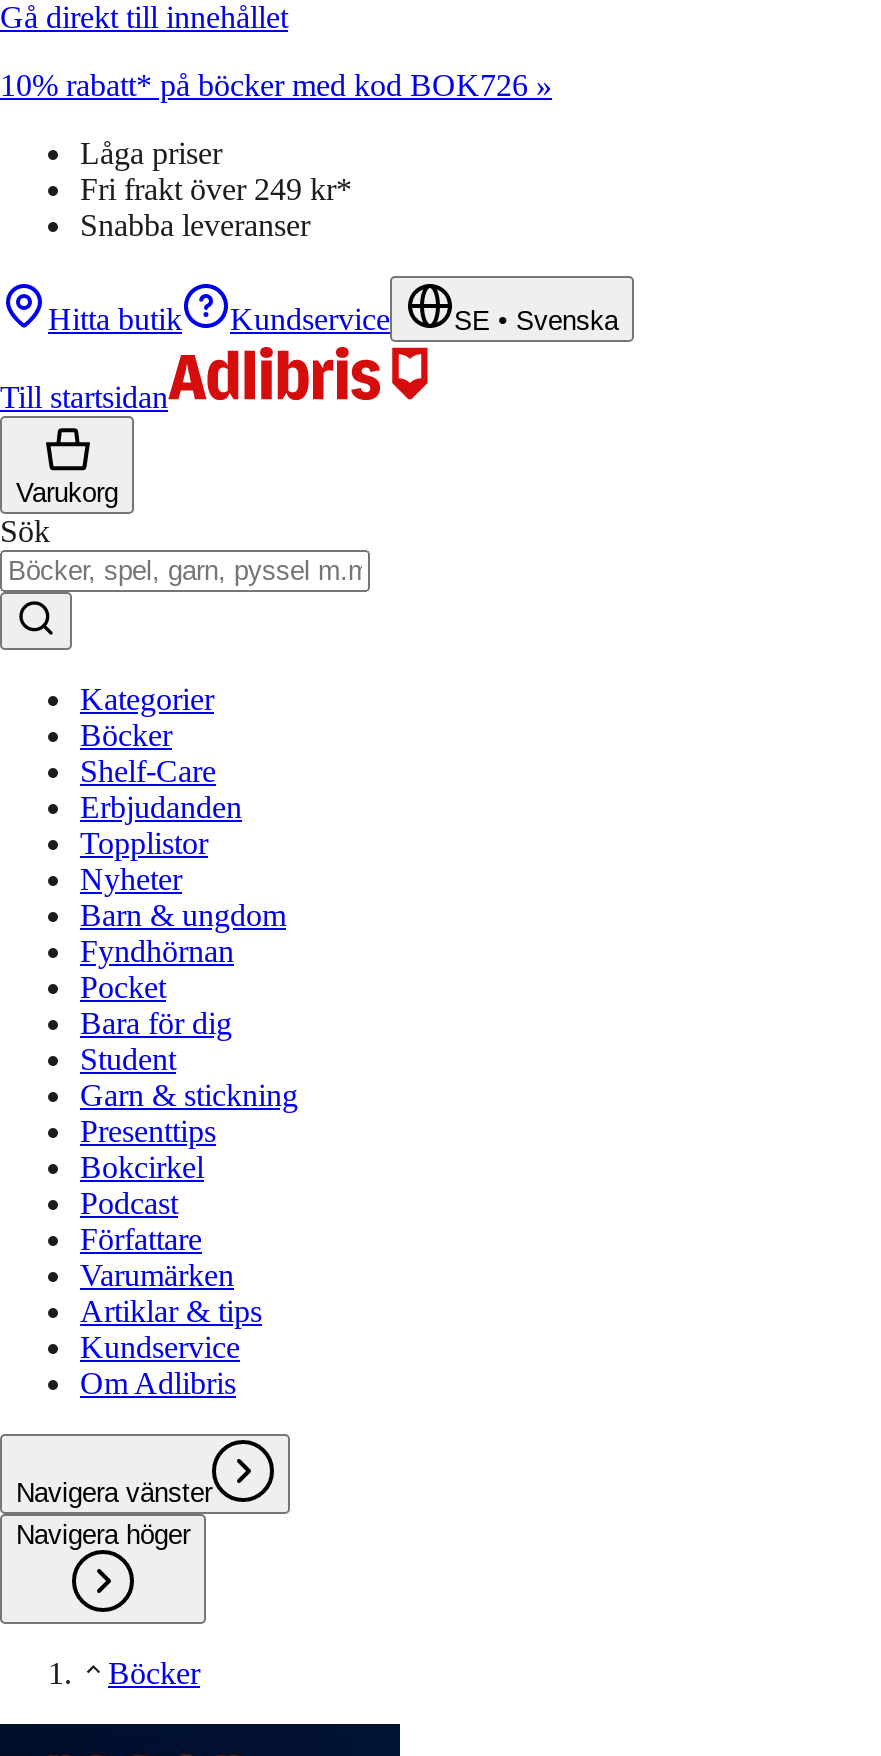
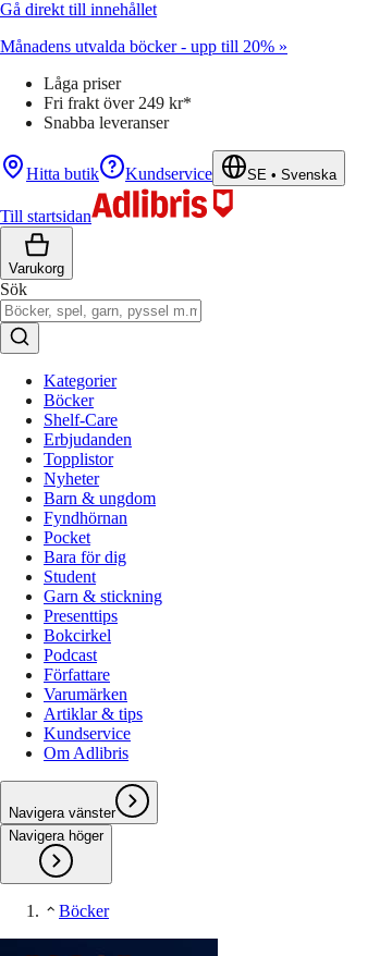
- 10% rabatt* på böcker med kod BOK726 »
+ Månadens utvalda böcker - upp till 20% »
